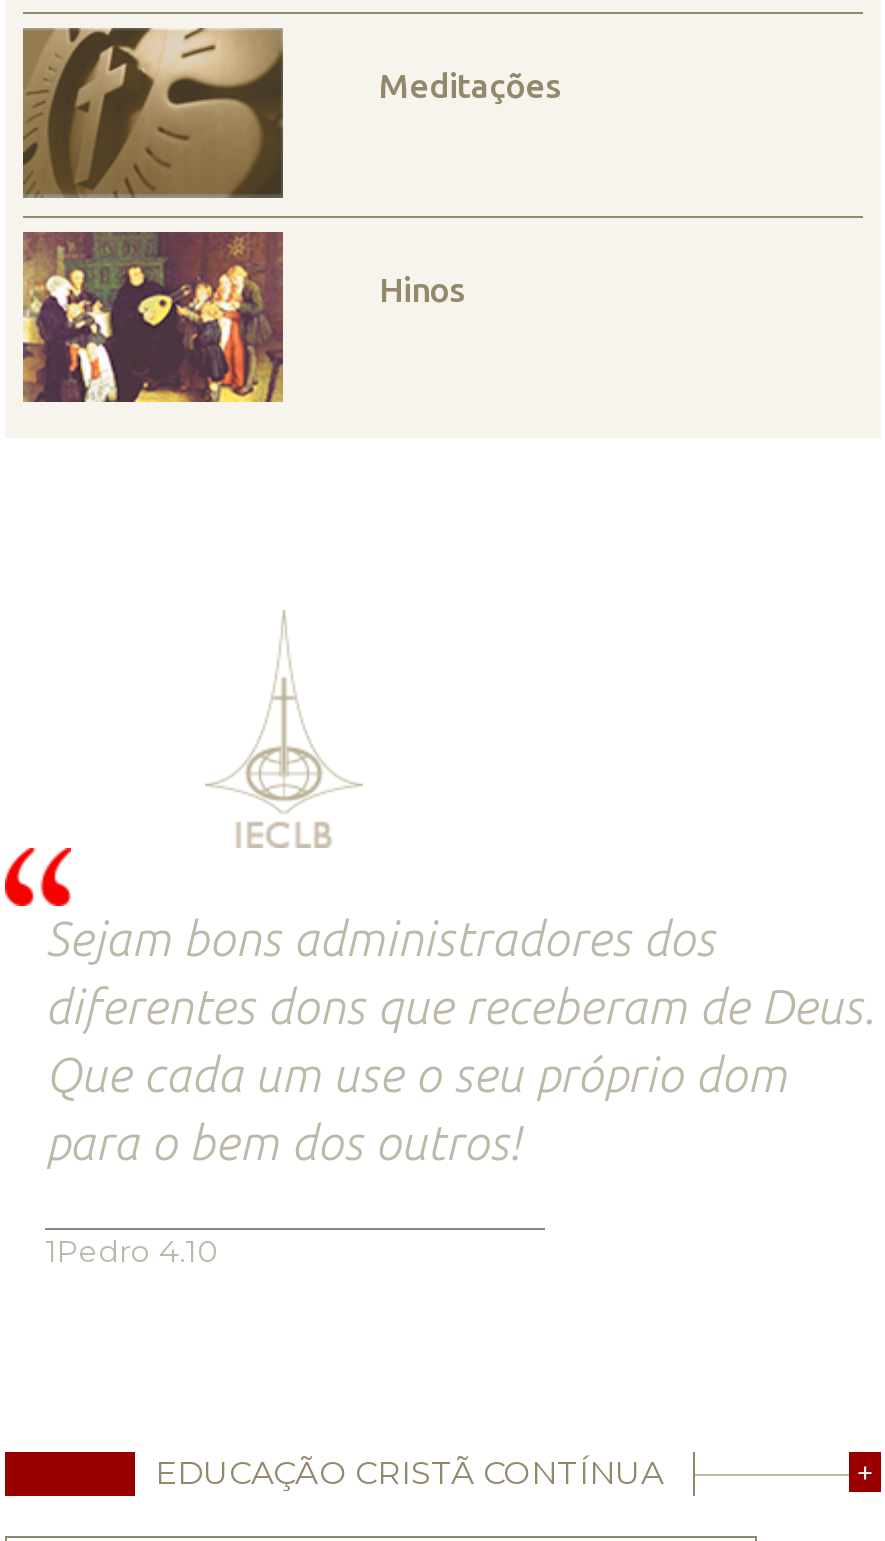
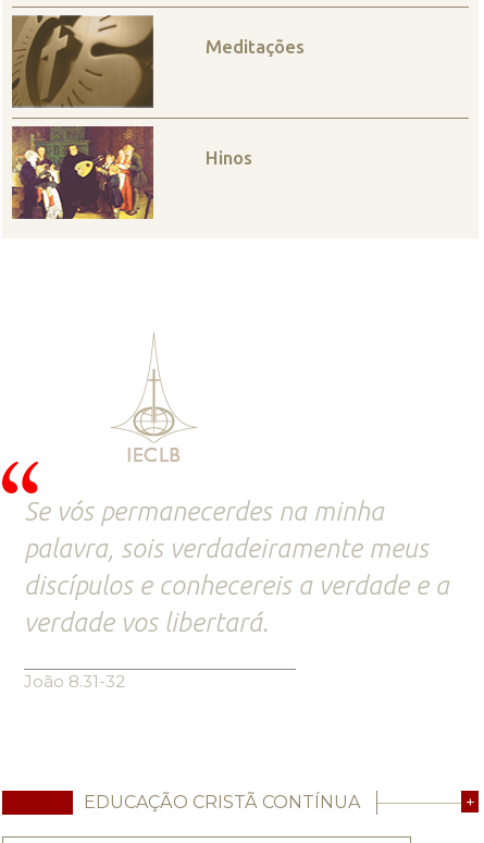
- Sejam bons administradores dos
- diferentes dons que receberam de Deus.
- Que cada um use o seu próprio dom
- para o bem dos outros!
+ Se vós permanecerdes na minha
+ palavra, sois verdadeiramente meus
+ discípulos e conhecereis a verdade e a
+ verdade vos libertará.

- 1Pedro 4.10
+ João 8.31-32
